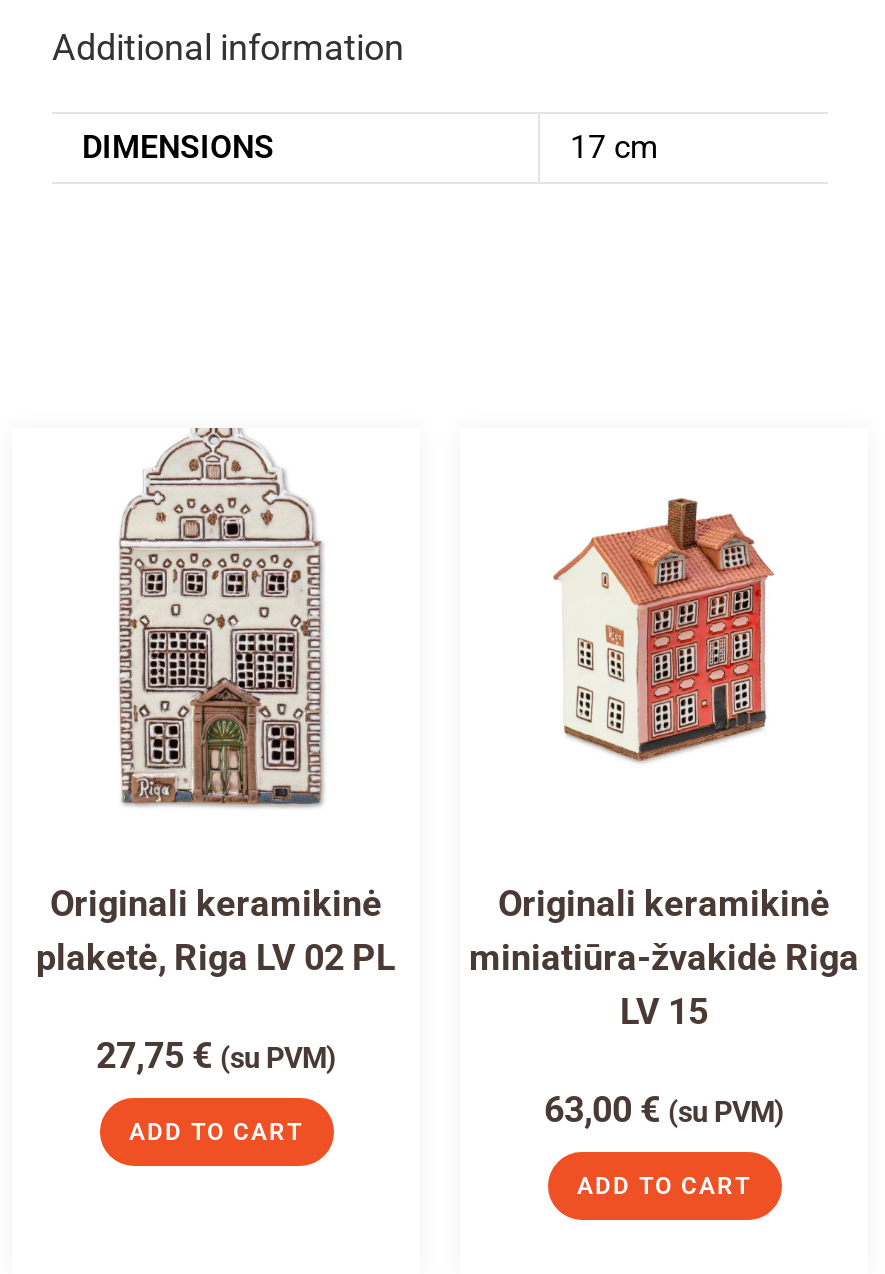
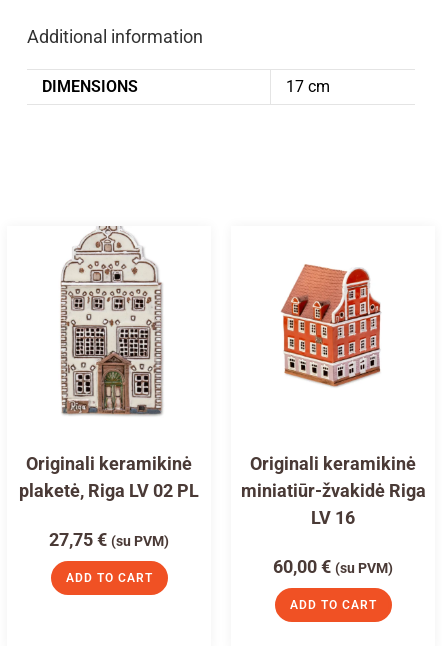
- [image]
+ [image]

- miniatiūra-žvakidė Riga
+ miniatiūr-žvakidė Riga

- LV 15
+ LV 16

- 63,00 € (su PVM)
+ 60,00 € (su PVM)
